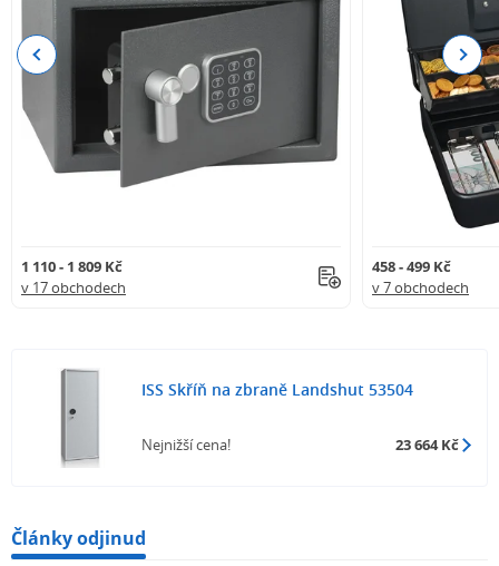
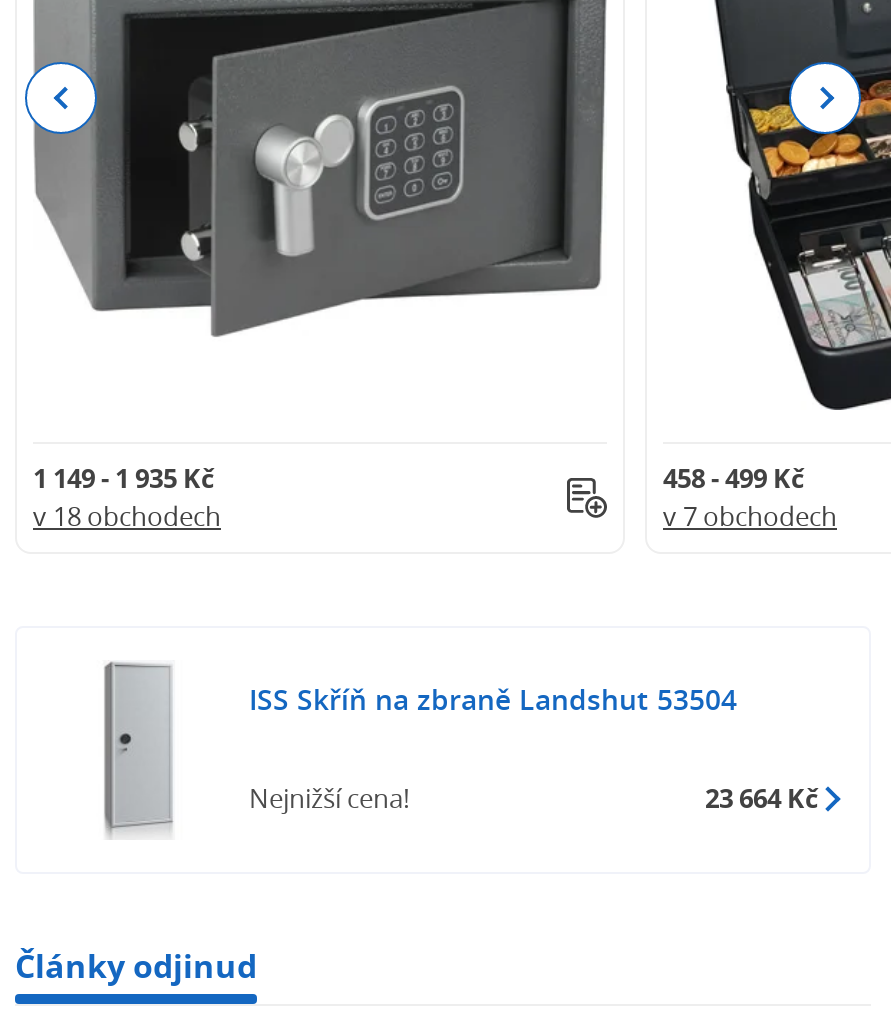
- 1 110 - 1 809 Kč
+ 1 149 - 1 935 Kč

- v 17 obchodech
+ v 18 obchodech
